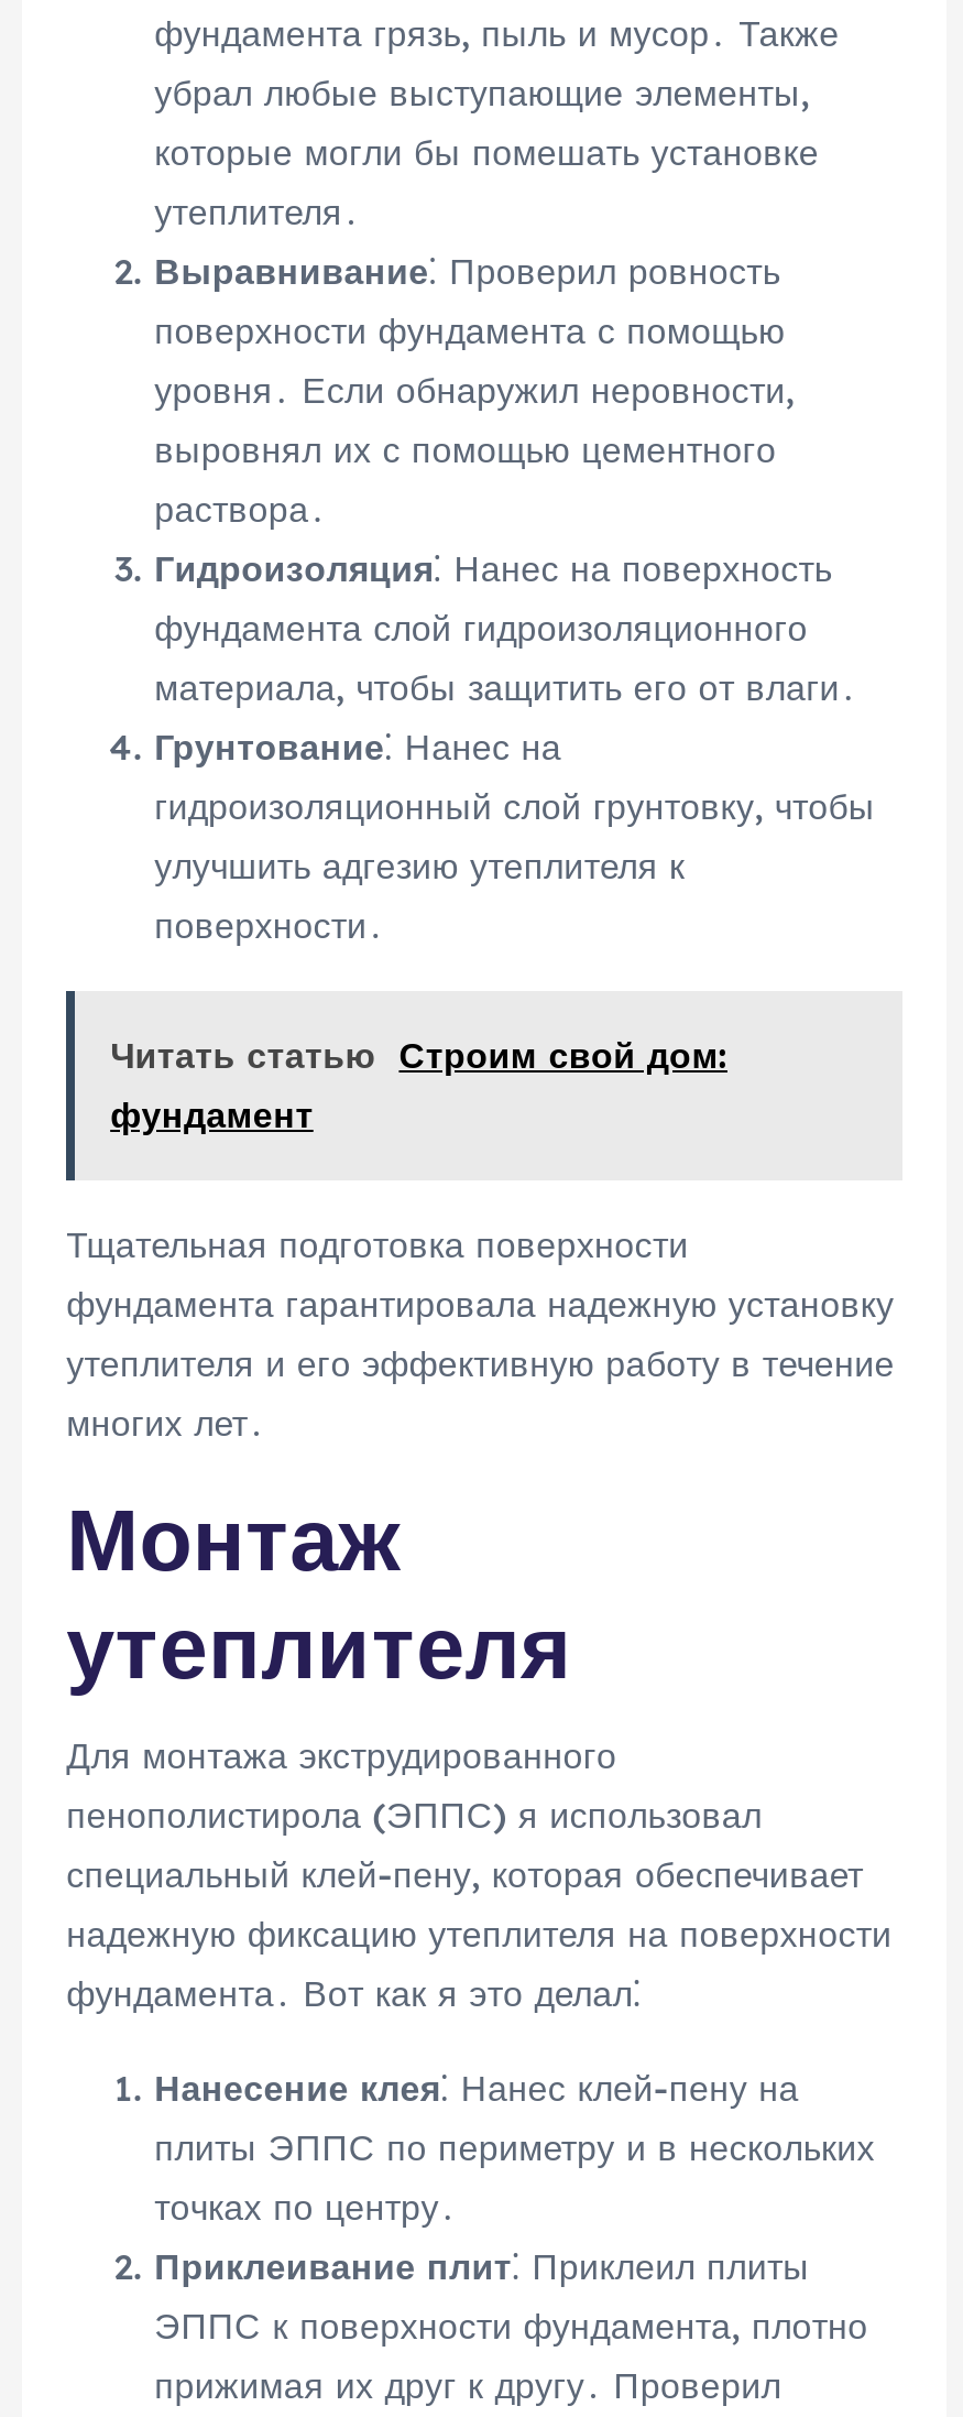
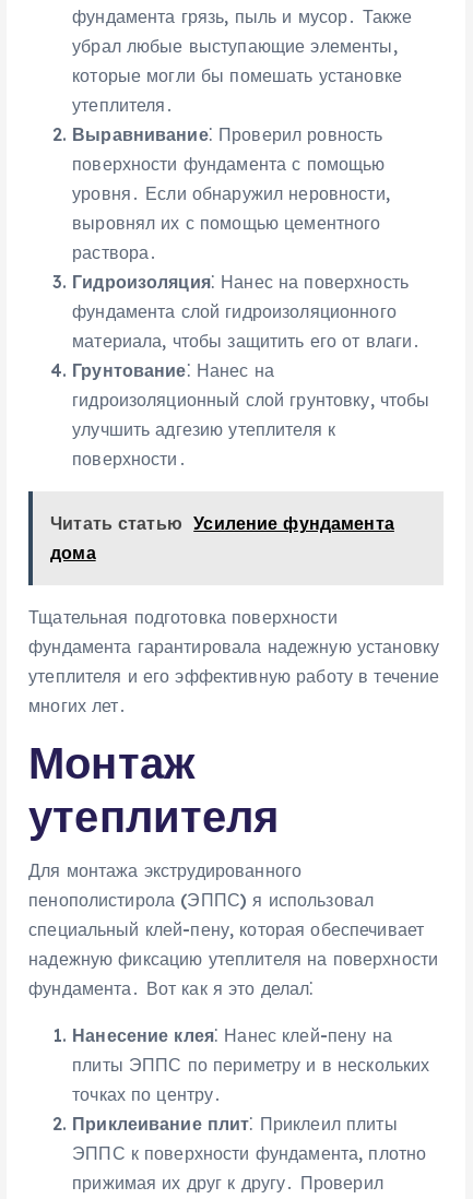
- Читать статью Строим свой дом:
- фундамент
+ Читать статью Усиление фундамента
+ дома
